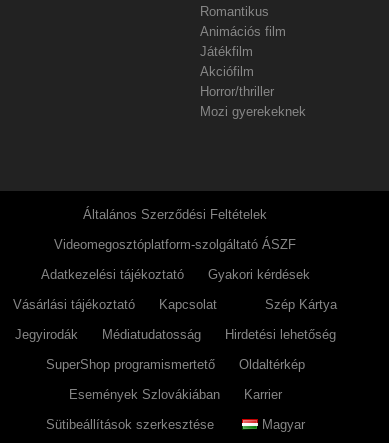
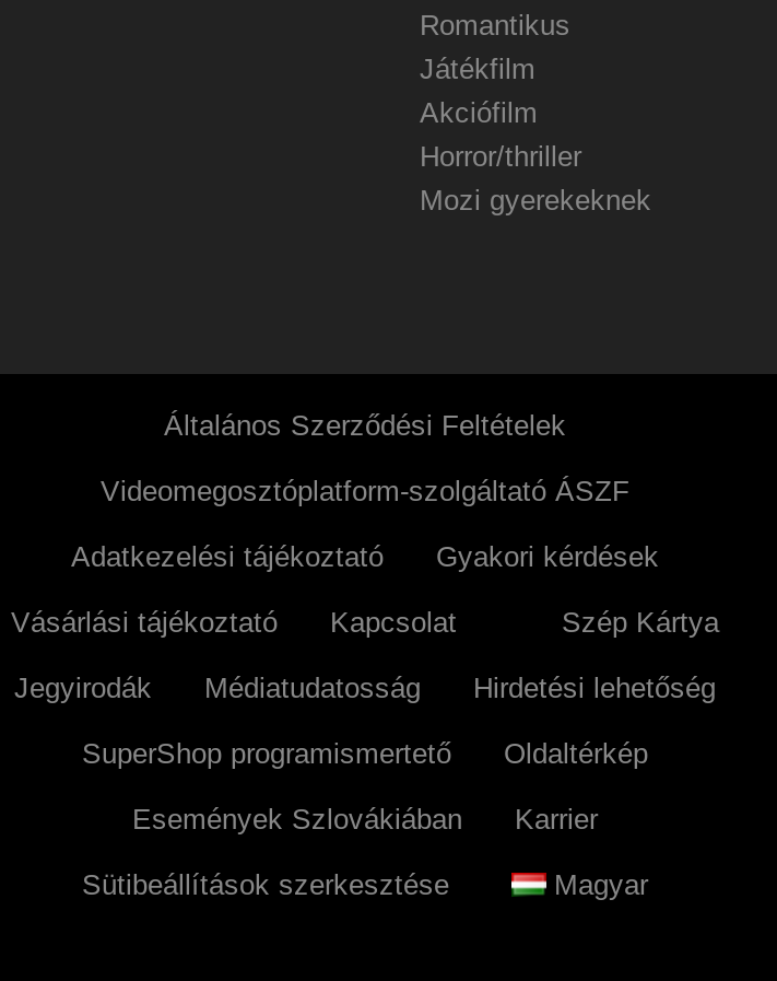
- Animációs film
